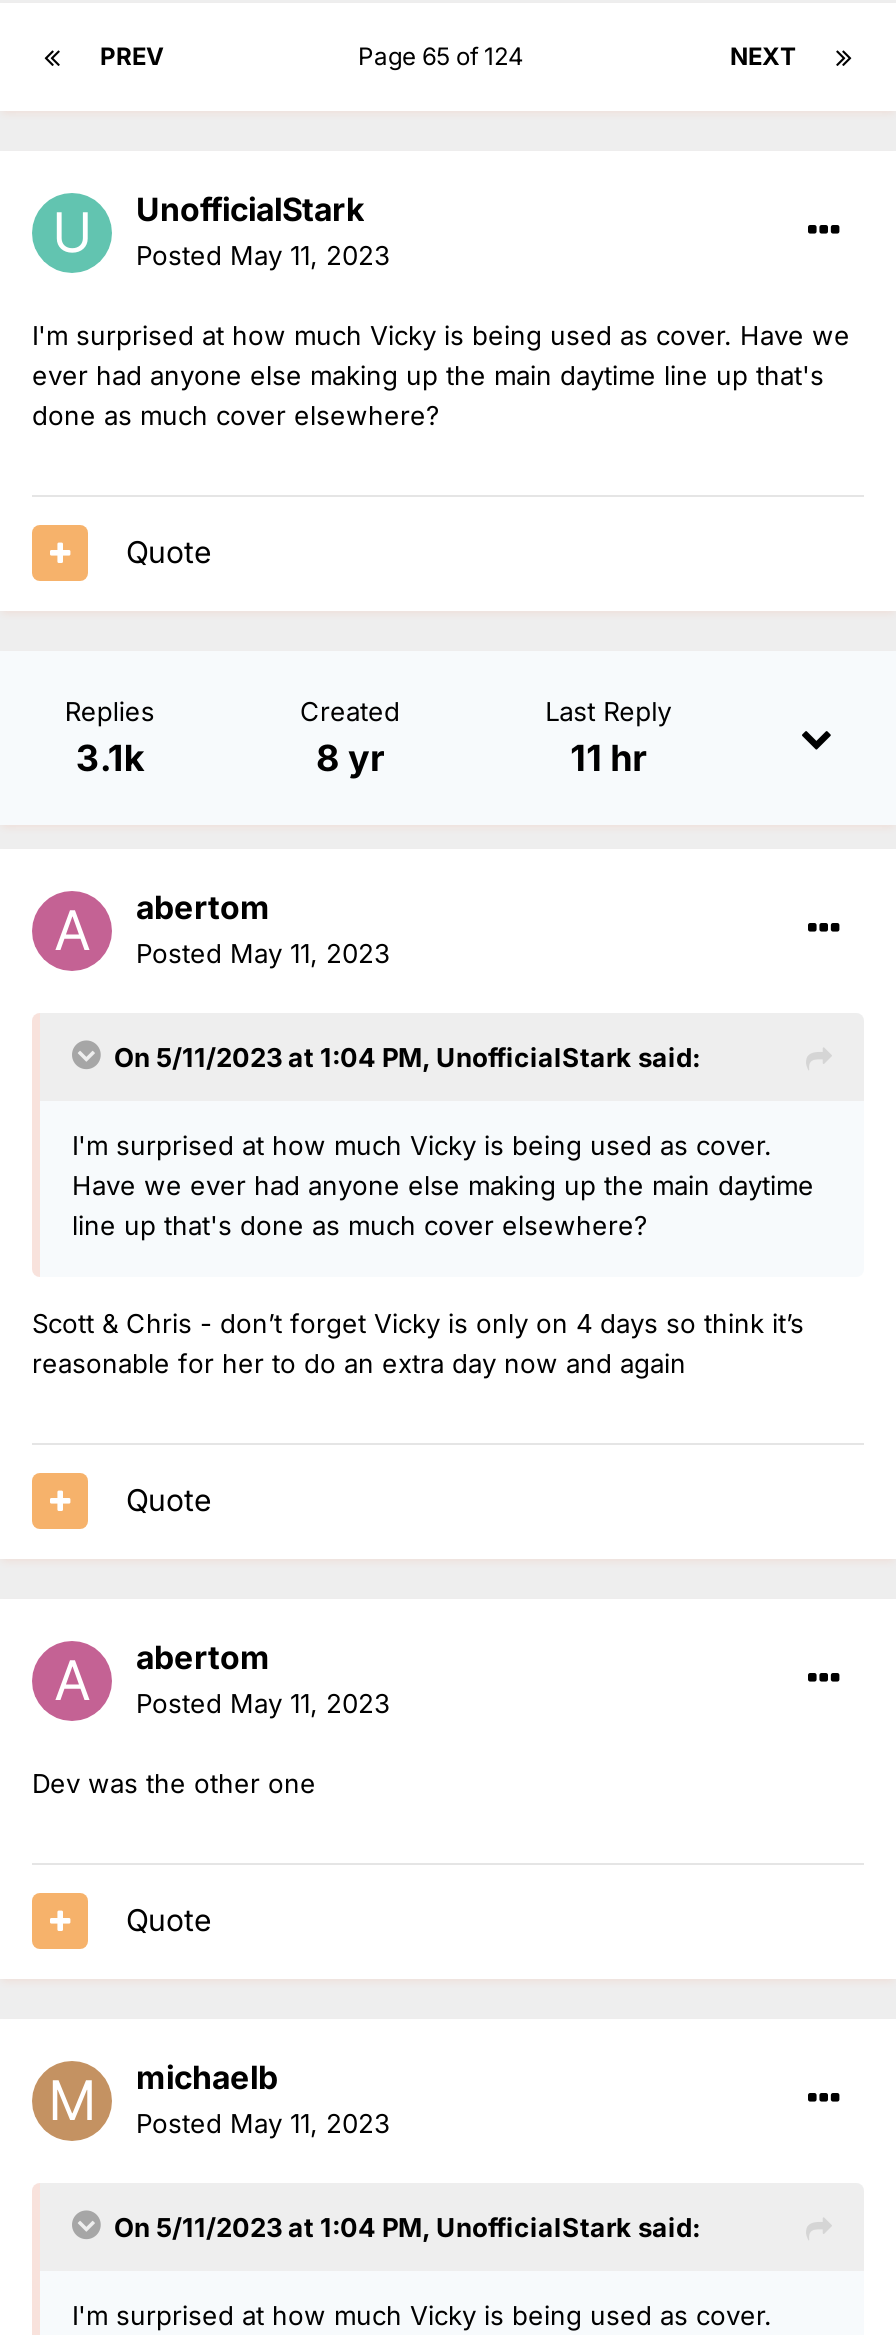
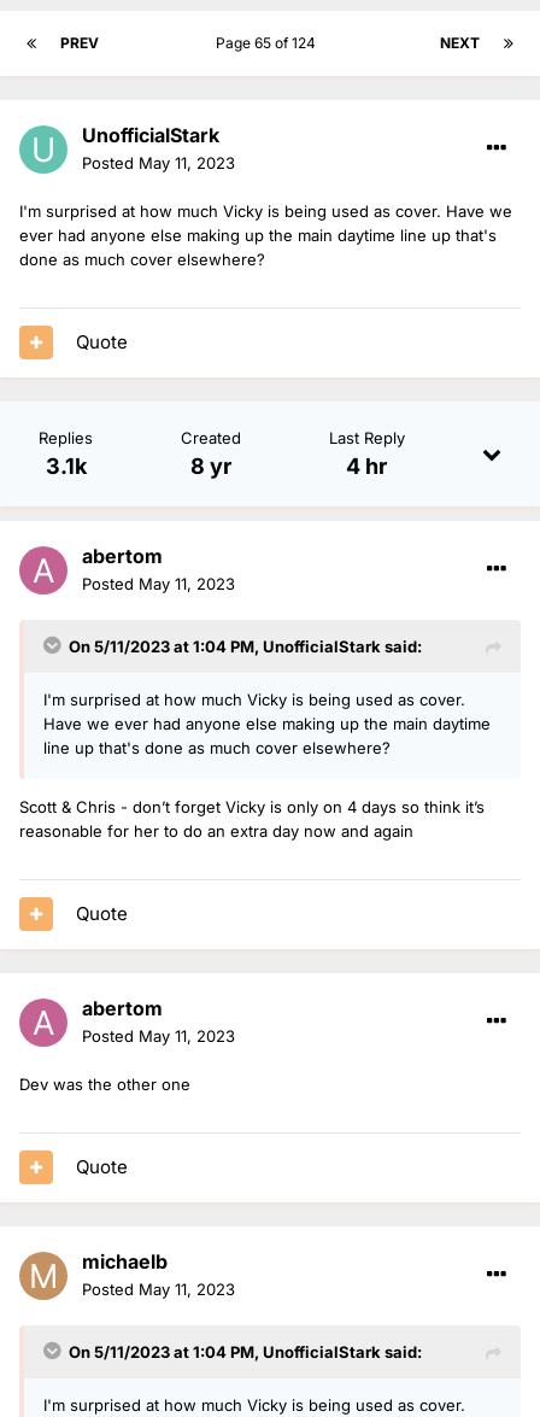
- 11 hr
+ 4 hr
